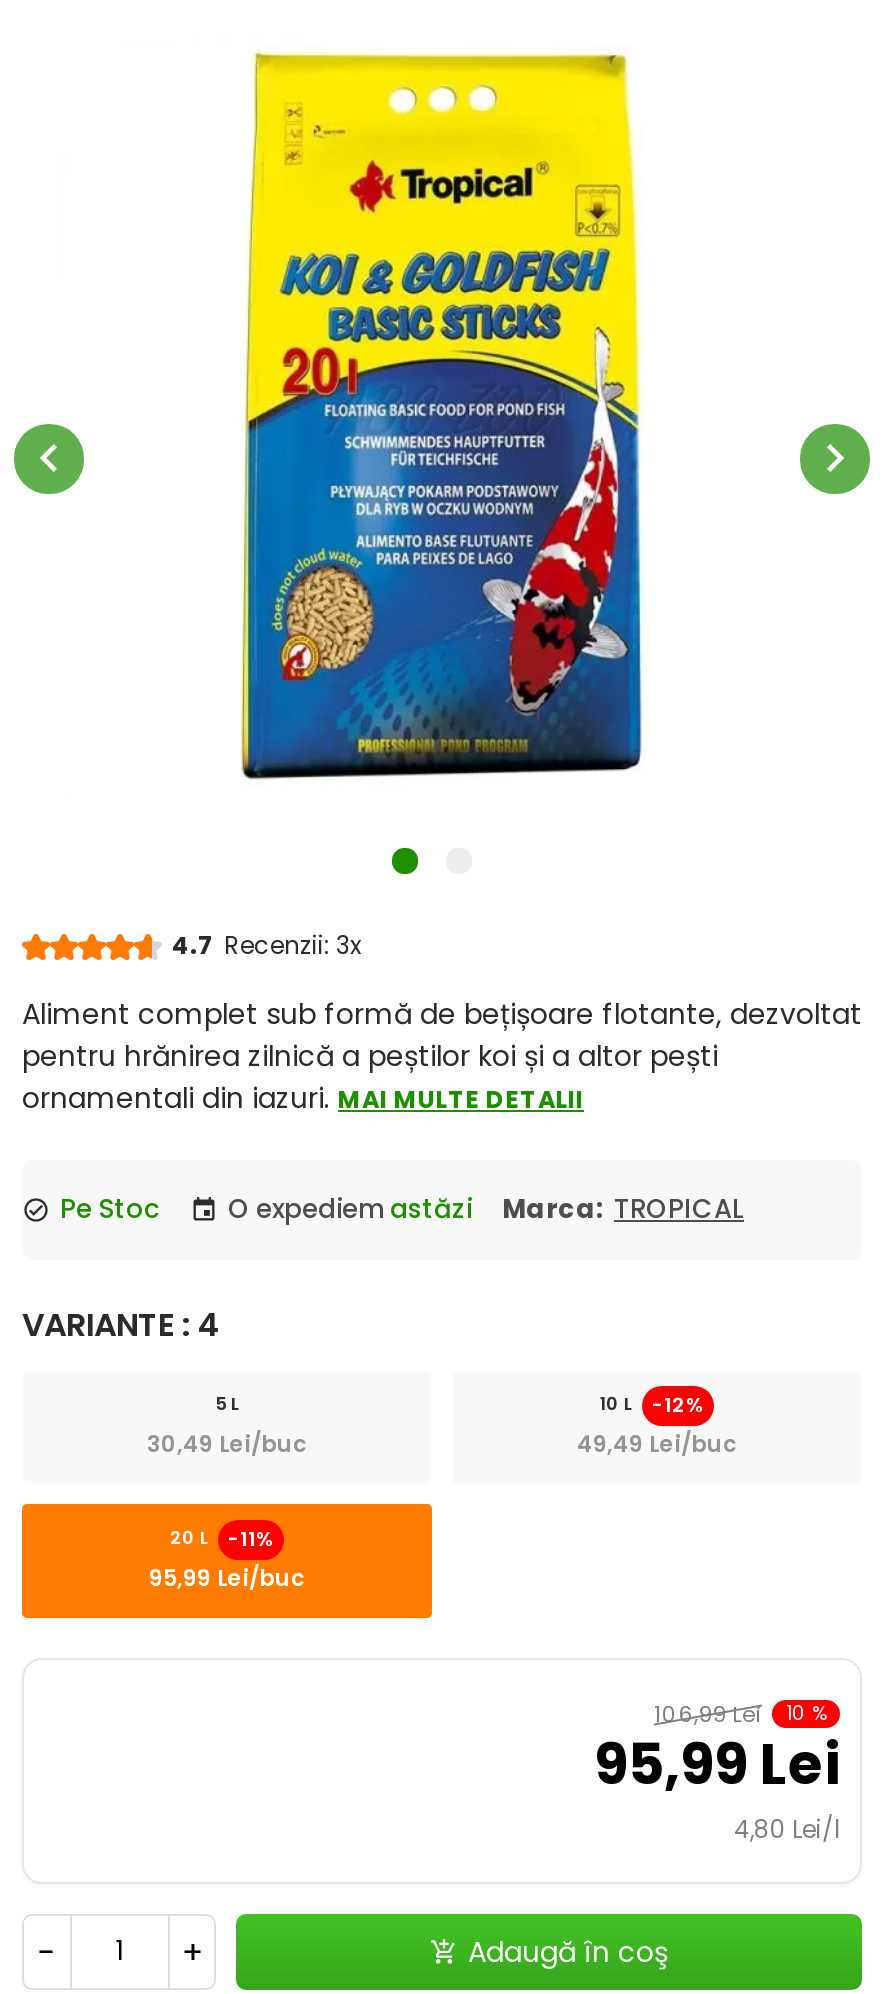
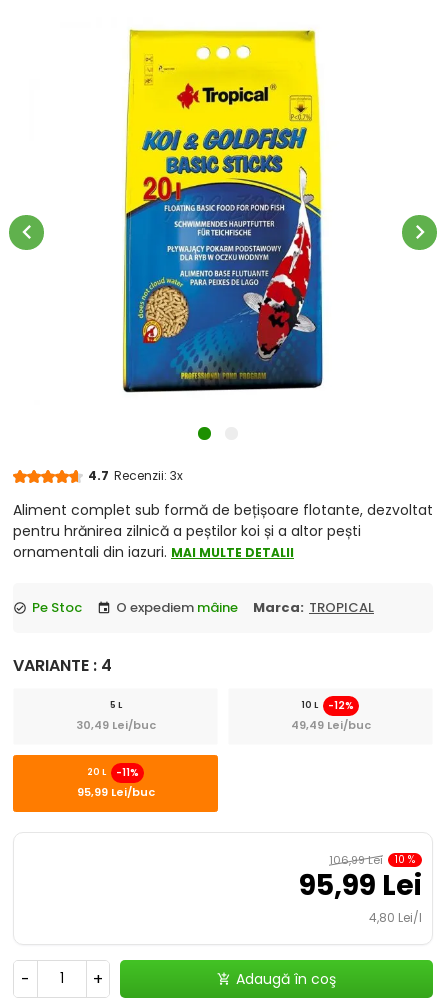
- O expediem astăzi
+ O expediem mâine
